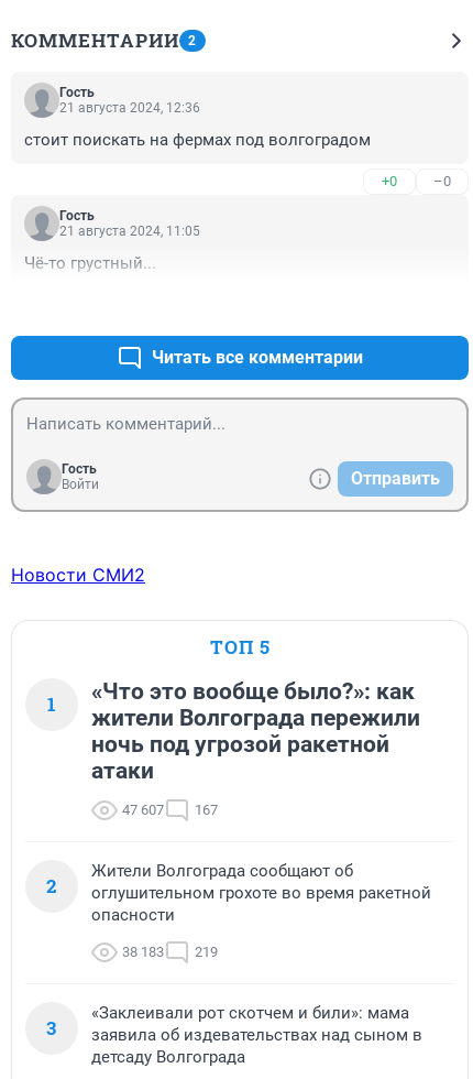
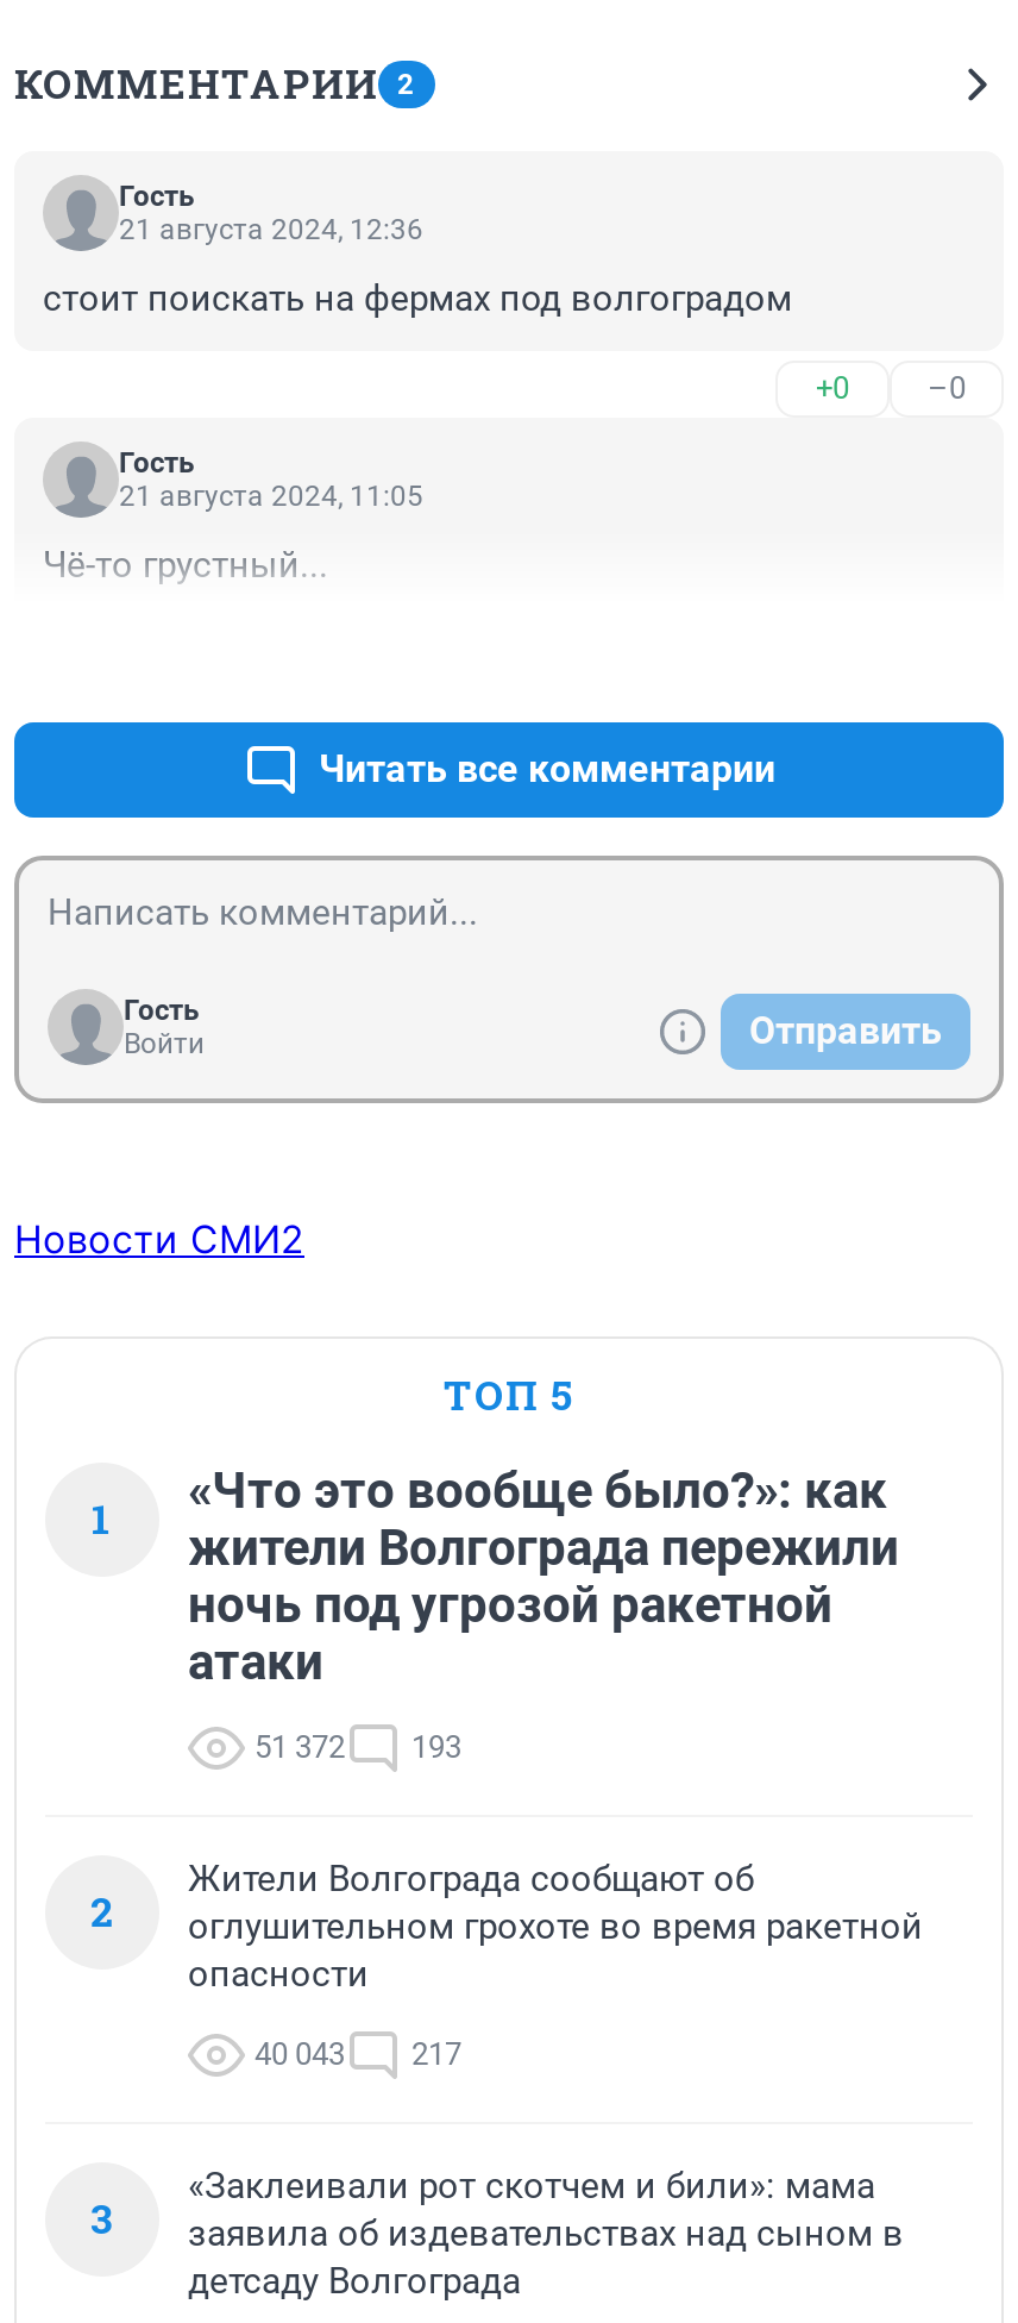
- 47 607
+ 51 372

- 167
+ 193

- 38 183
+ 40 043

- 219
+ 217
